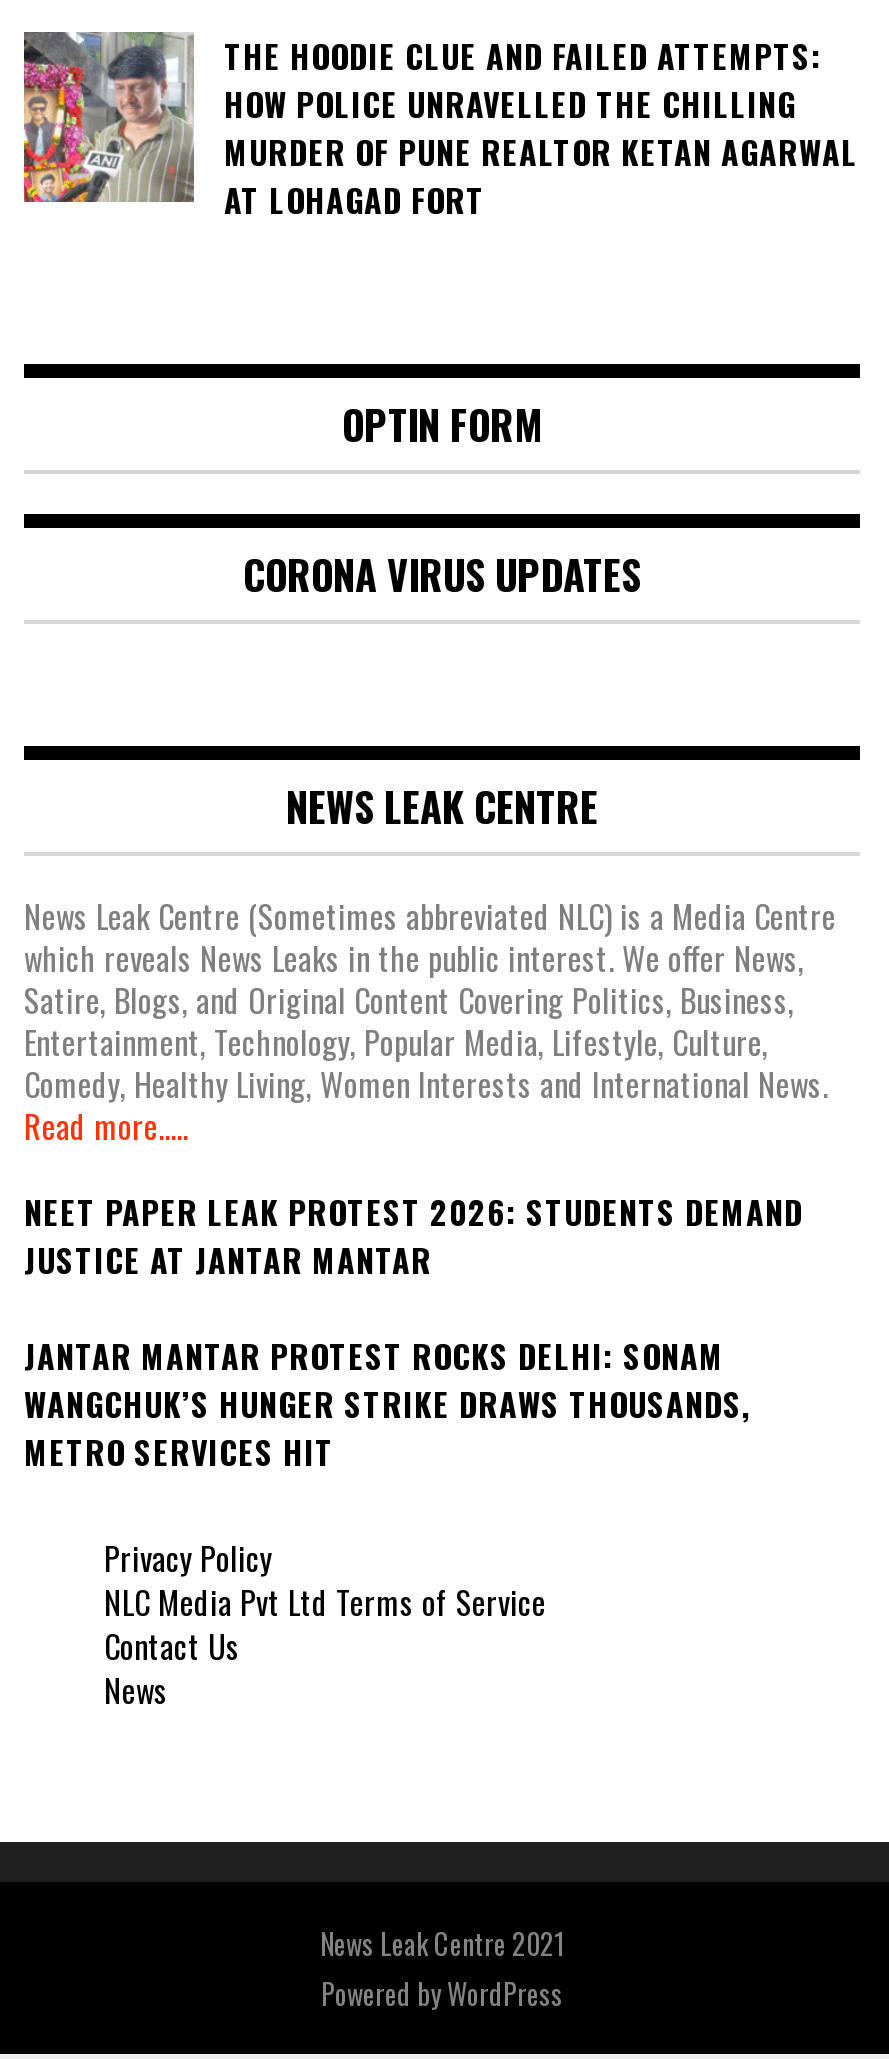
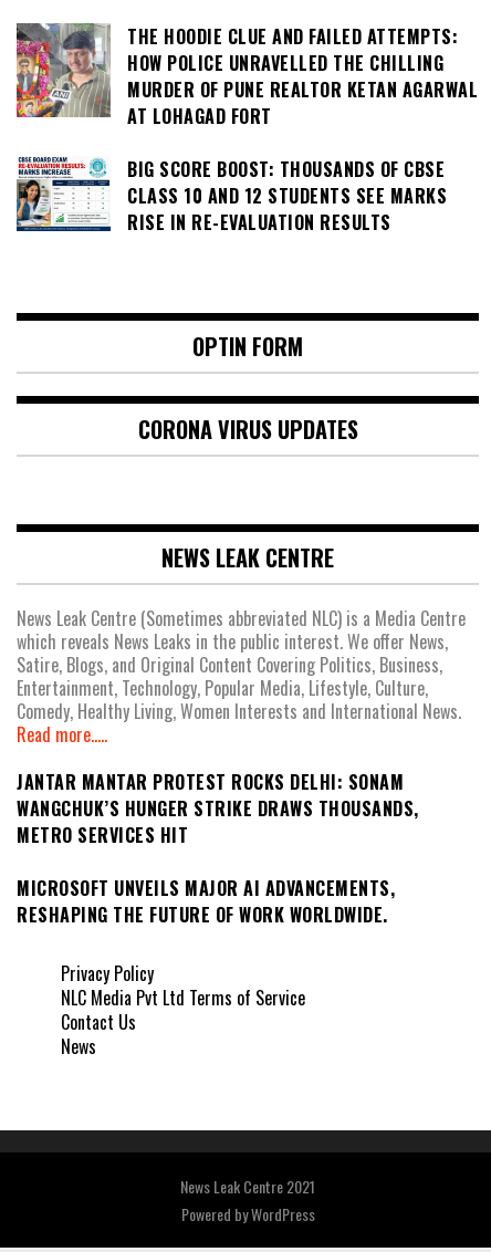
+ [image]
+ BIG SCORE BOOST: THOUSANDS OF CBSE
+ CLASS 10 AND 12 STUDENTS SEE MARKS
+ RISE IN RE-EVALUATION RESULTS

- NEET PAPER LEAK PROTEST 2026: STUDENTS DEMAND
- JUSTICE AT JANTAR MANTAR

+ MICROSOFT UNVEILS MAJOR AI ADVANCEMENTS,
+ RESHAPING THE FUTURE OF WORK WORLDWIDE.
